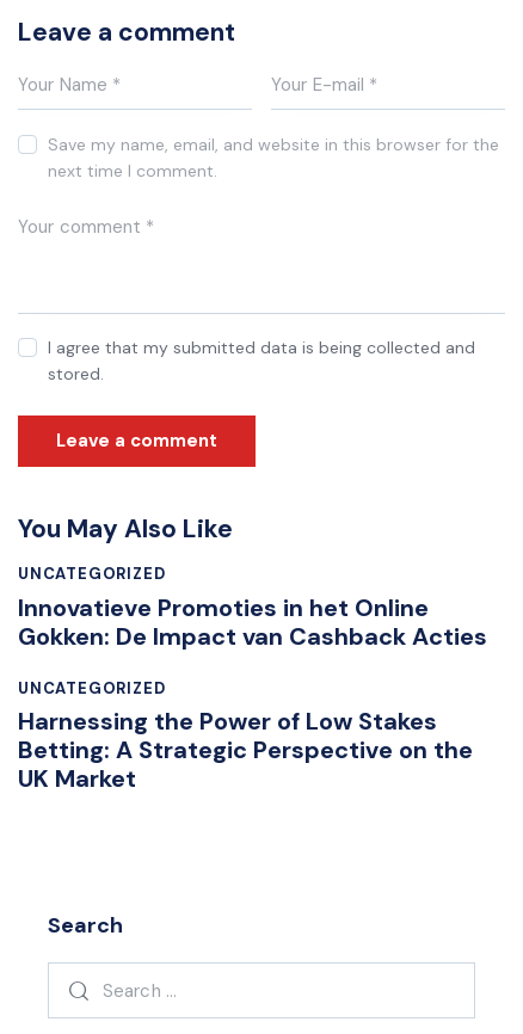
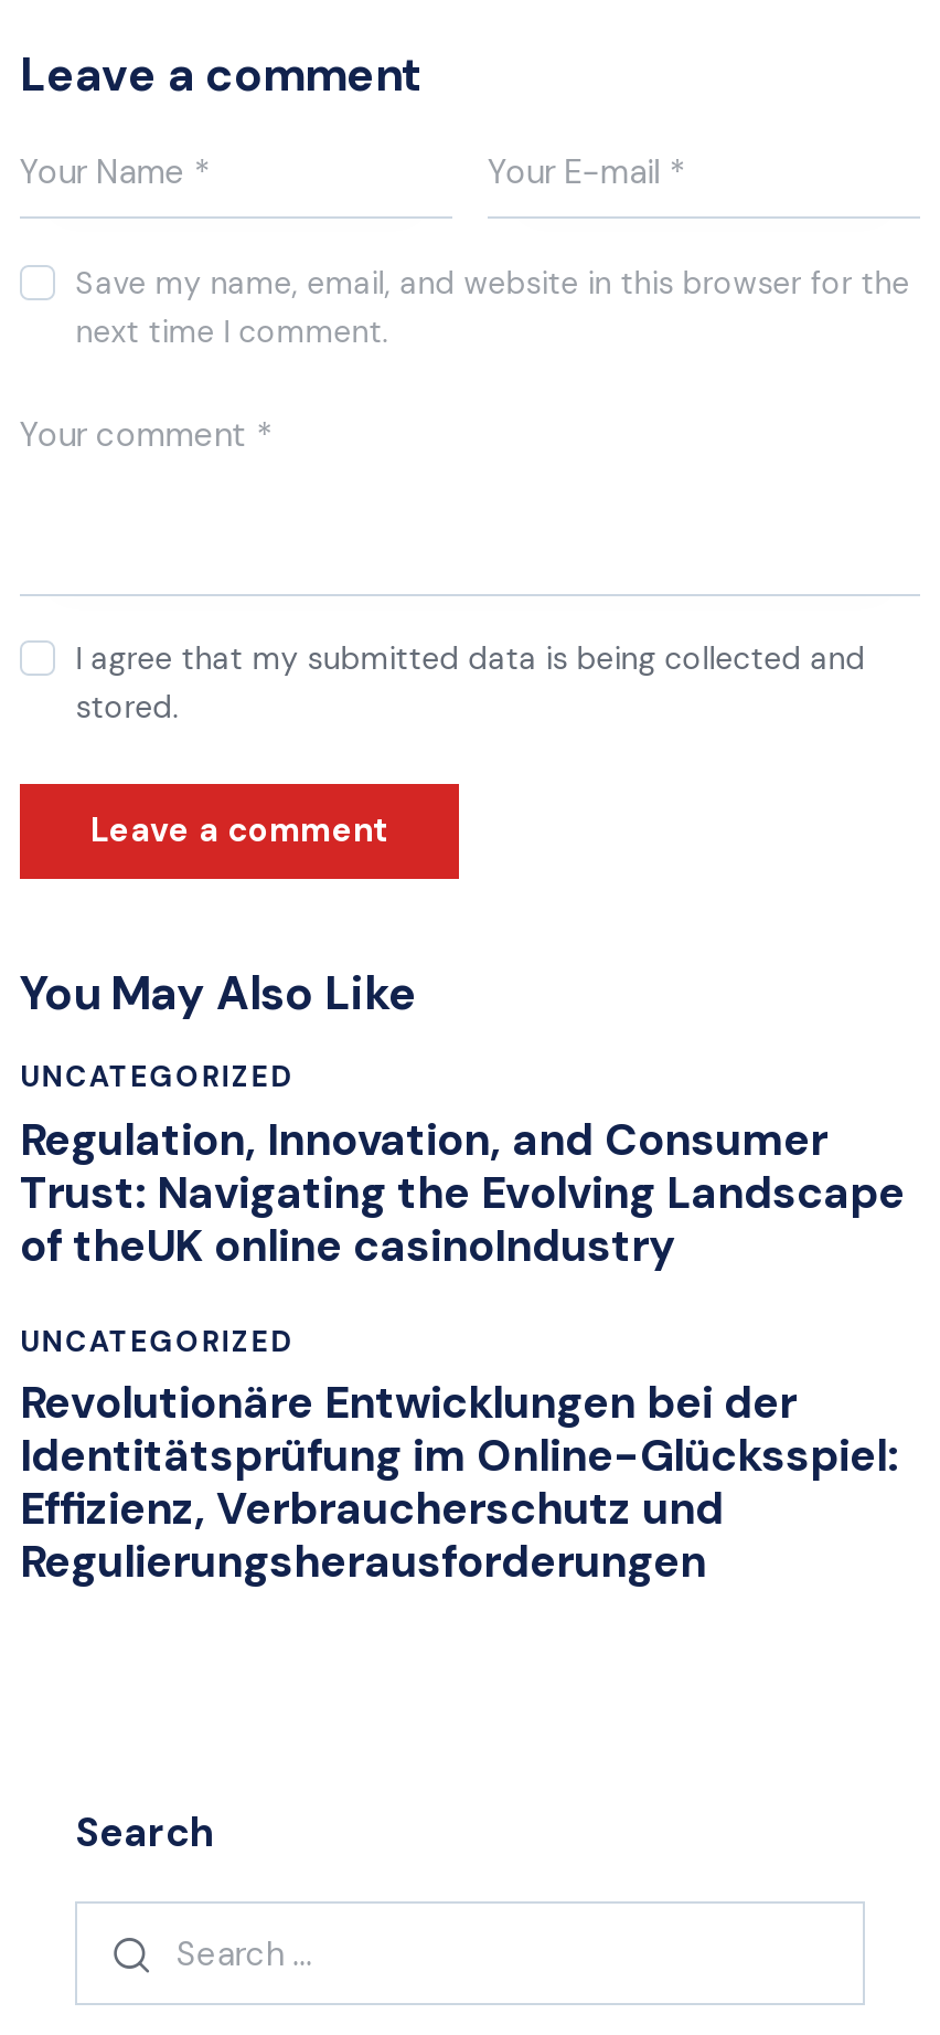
- Innovatieve Promoties in het Online
- Gokken: De Impact van Cashback Acties
+ Regulation, Innovation, and Consumer
+ Trust: Navigating the Evolving Landscape
+ of theUK online casinoIndustry

- Harnessing the Power of Low Stakes
- Betting: A Strategic Perspective on the
- UK Market
+ Revolutionäre Entwicklungen bei der
+ Identitätsprüfung im Online-Glücksspiel:
+ Effizienz, Verbraucherschutz und
+ Regulierungsherausforderungen
